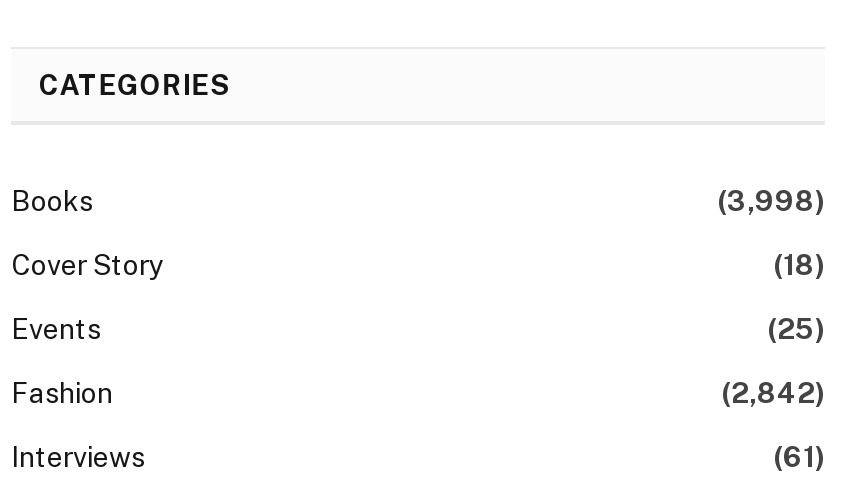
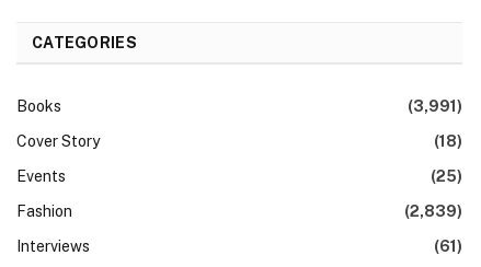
- (3,998)
+ (3,991)

- (2,842)
+ (2,839)
